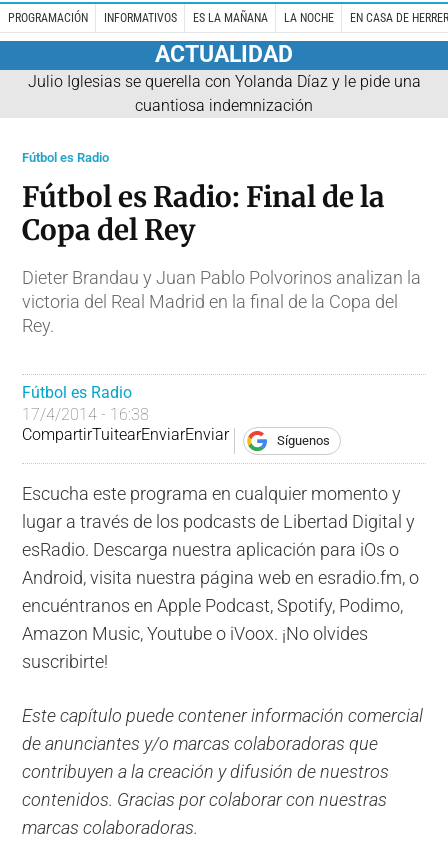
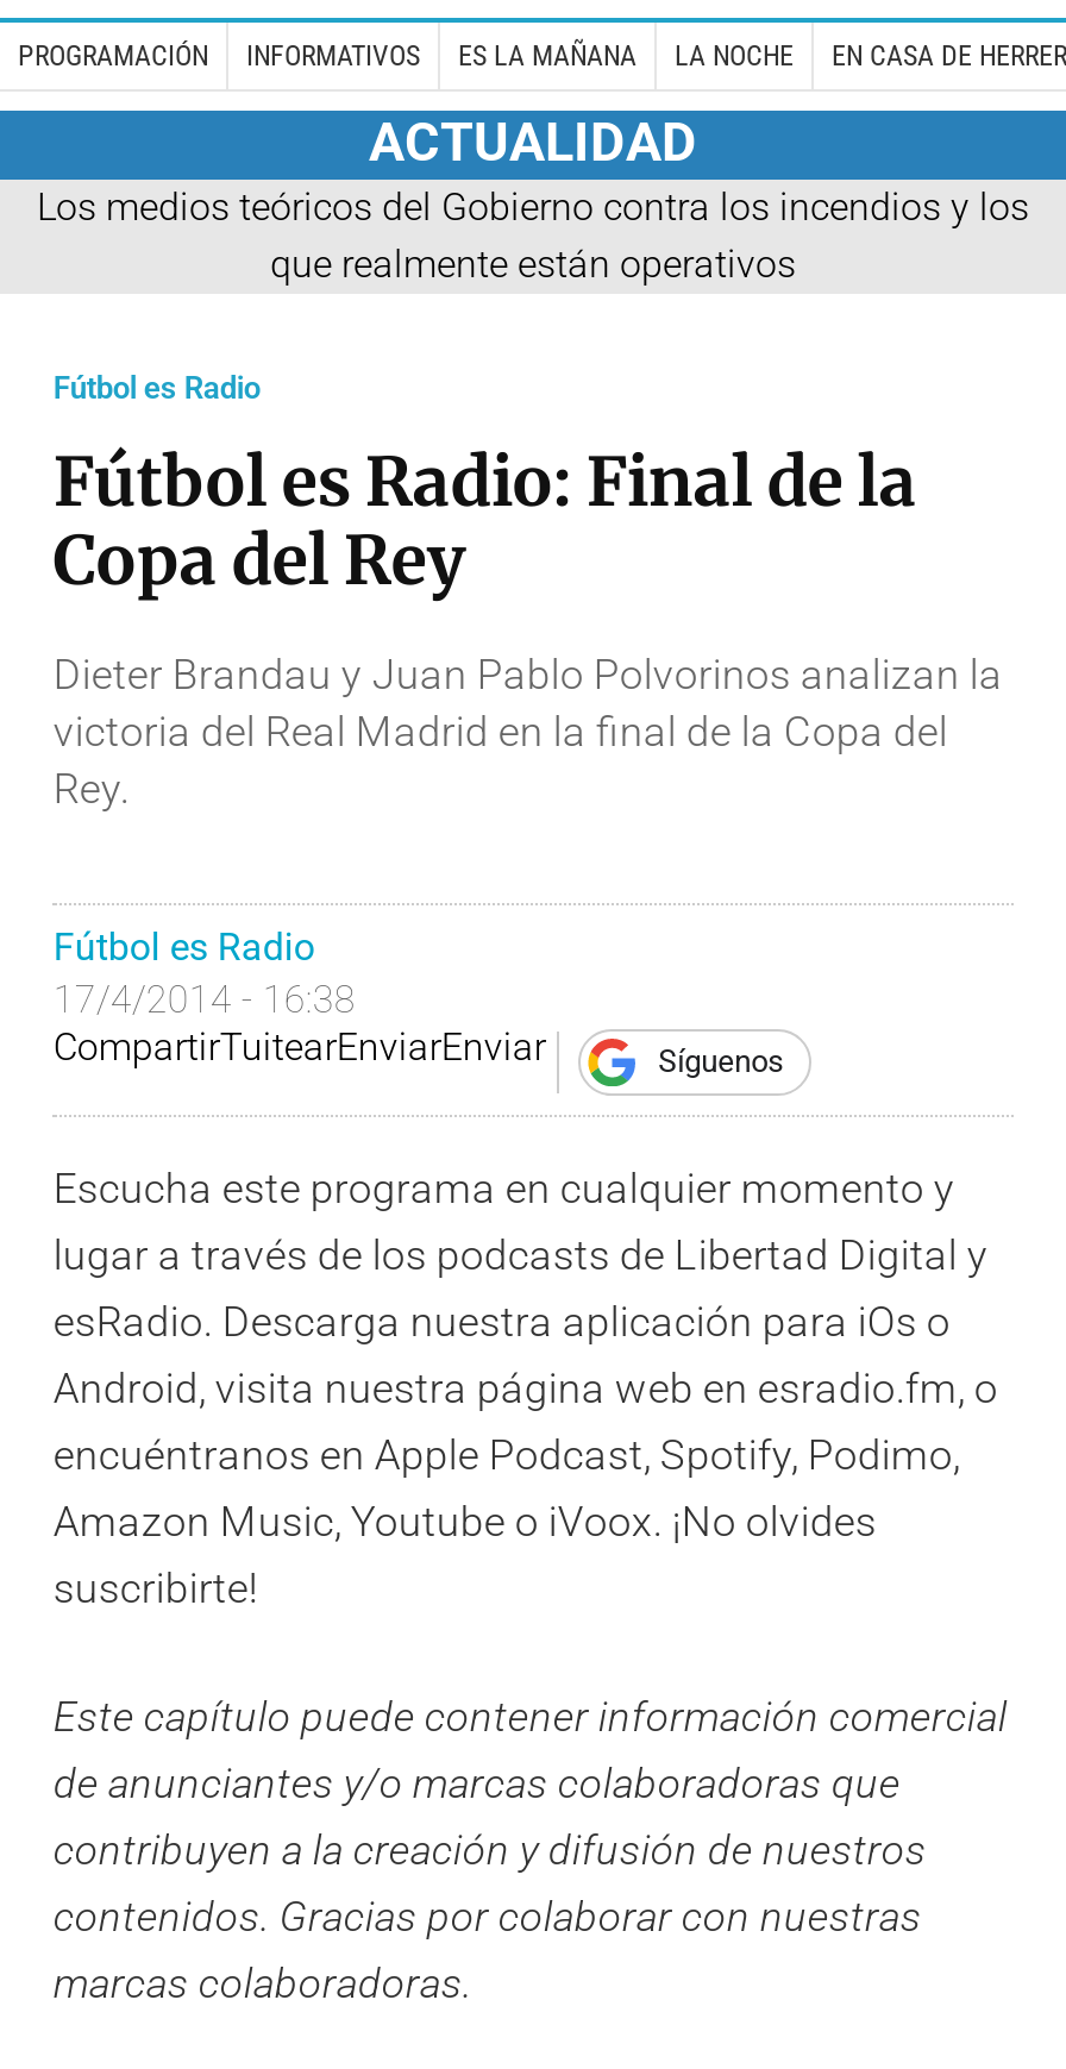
- Julio Iglesias se querella con Yolanda Díaz y le pide una
- cuantiosa indemnización
+ Los medios teóricos del Gobierno contra los incendios y los
+ que realmente están operativos
